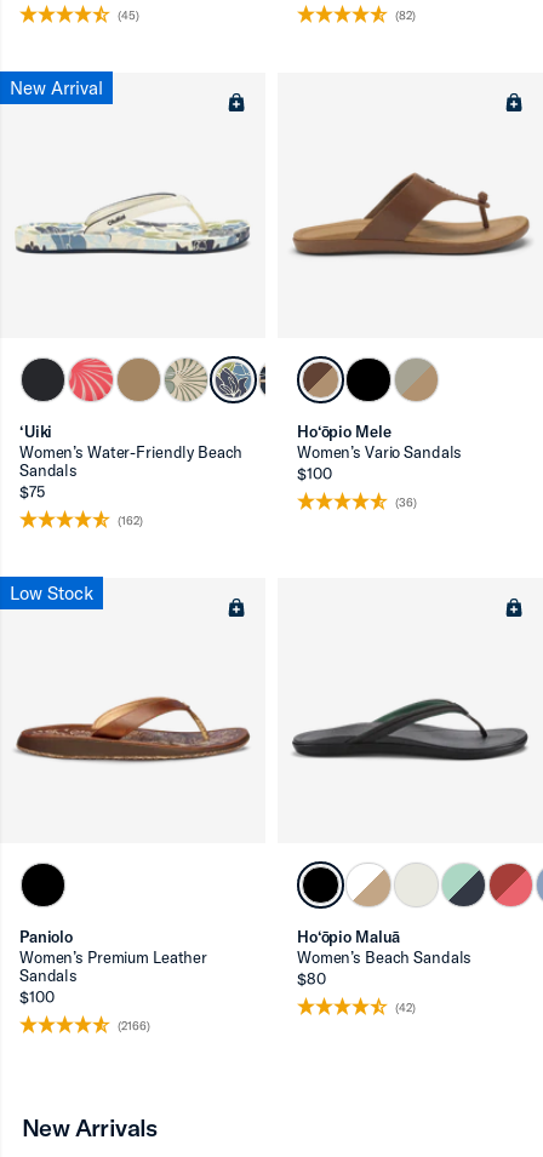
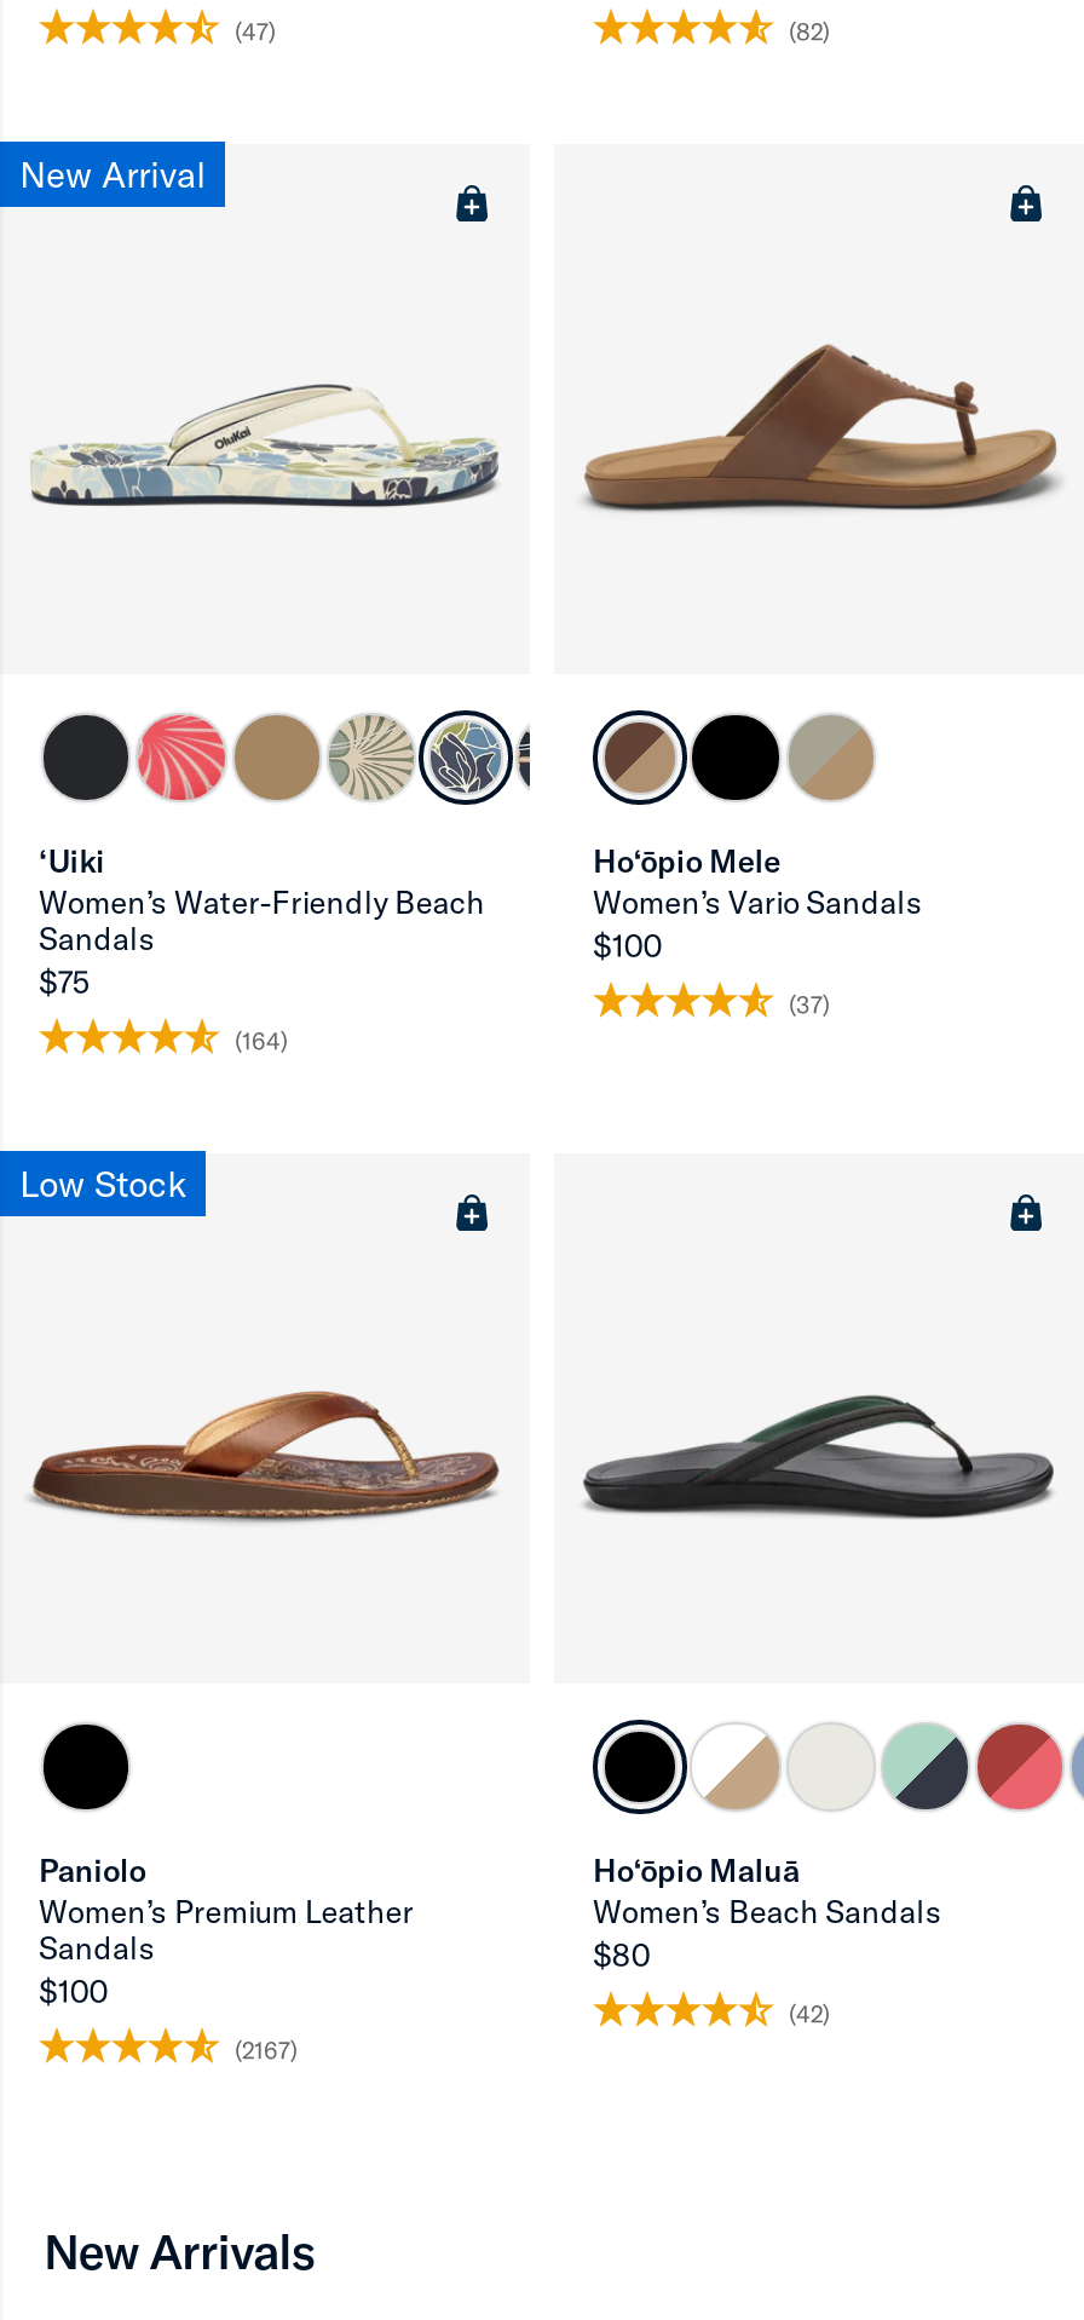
- (45)
+ (47)

- (36)
+ (37)

- (162)
+ (164)

- (2166)
+ (2167)
